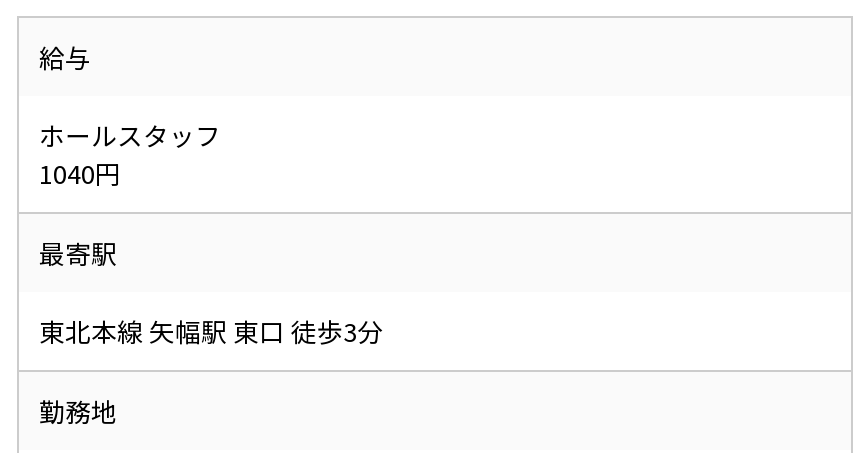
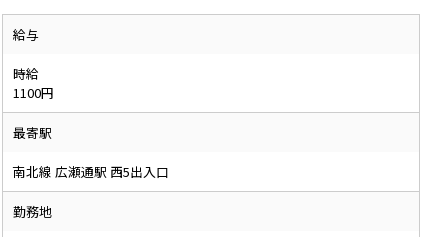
- ホールスタッフ
- 1040円
+ 時給
+ 1100円

- 東北本線 矢幅駅 東口 徒歩3分
+ 南北線 広瀬通駅 西5出入口
